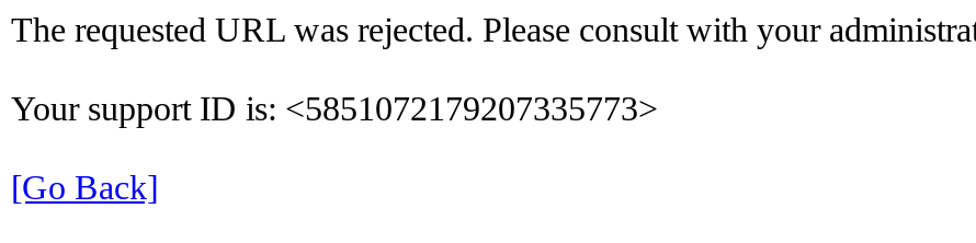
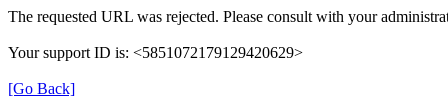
- Your support ID is: <5851072179207335773>
+ Your support ID is: <5851072179129420629>
